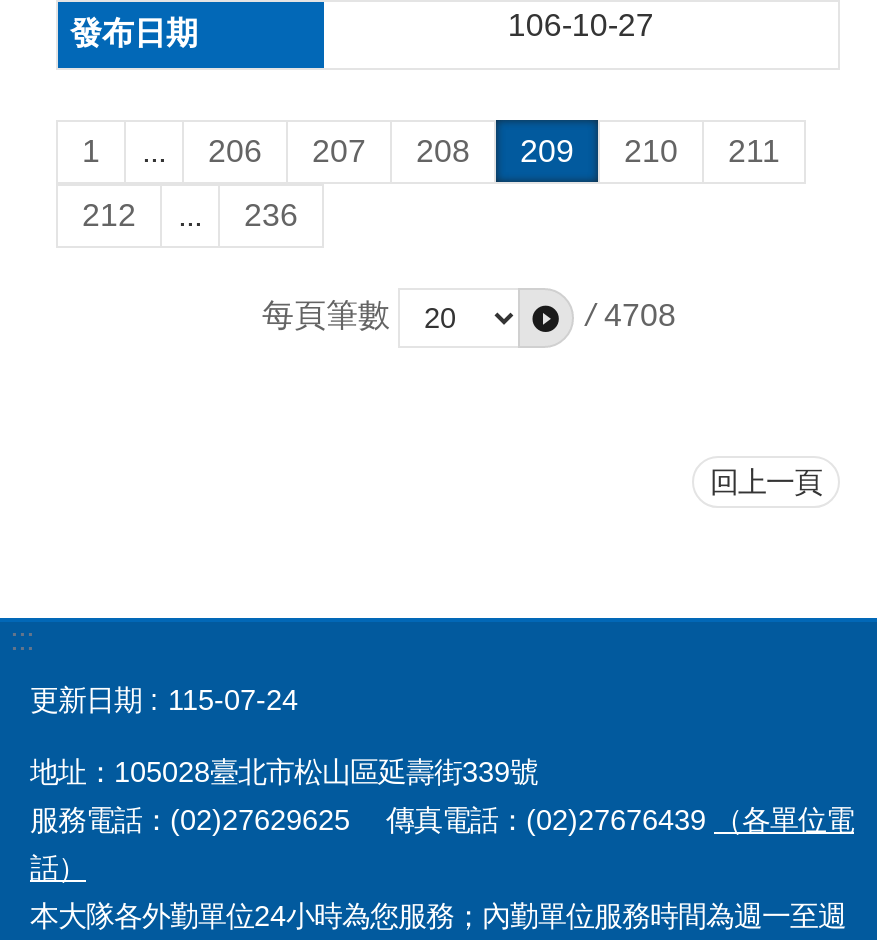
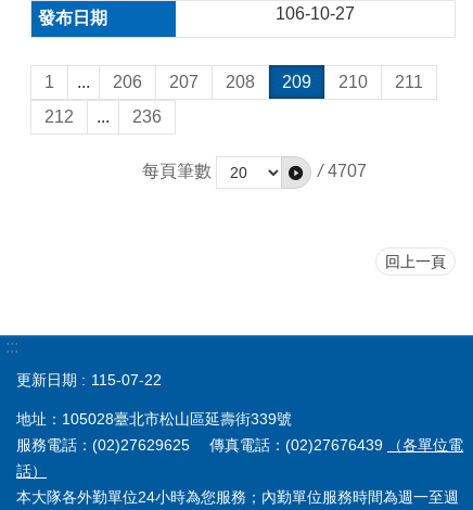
- / 4708
+ / 4707

- 更新日期 115-07-24
+ 更新日期 115-07-22
